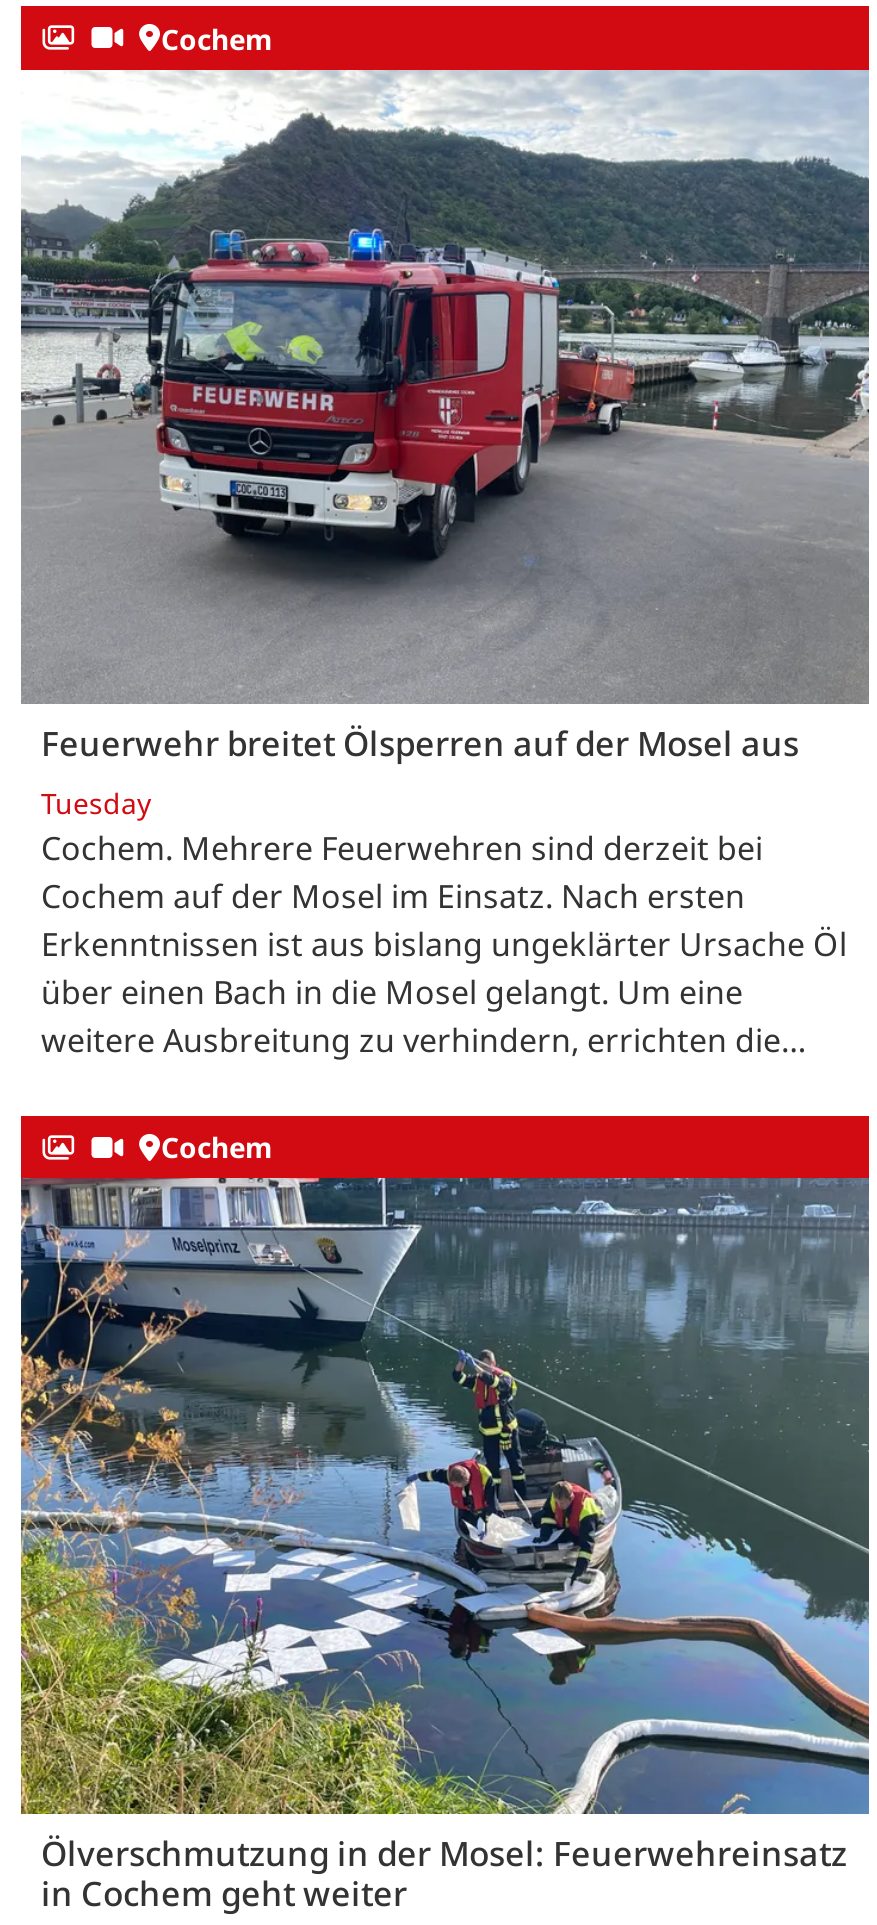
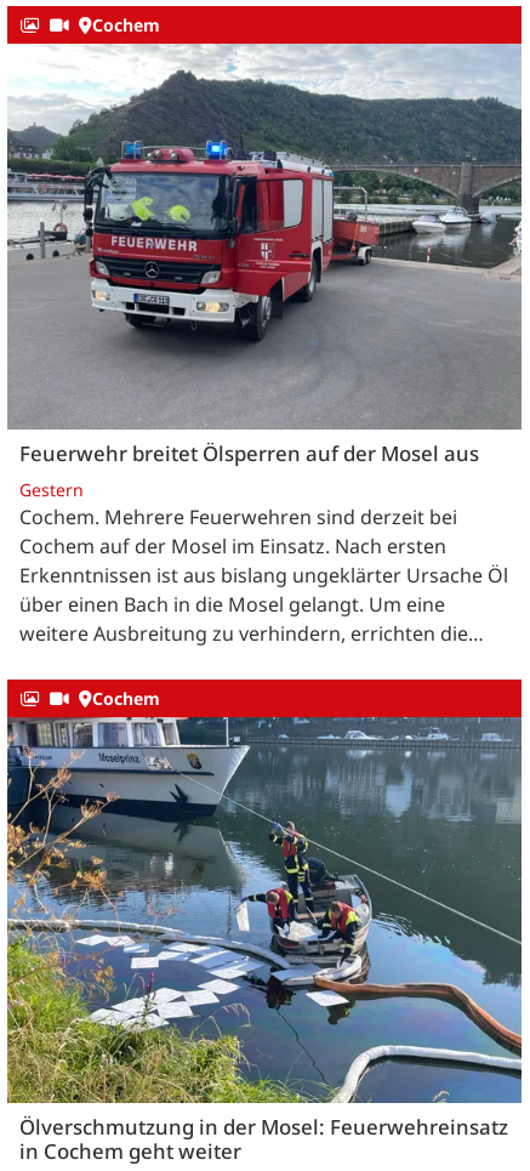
- Tuesday
+ Gestern
